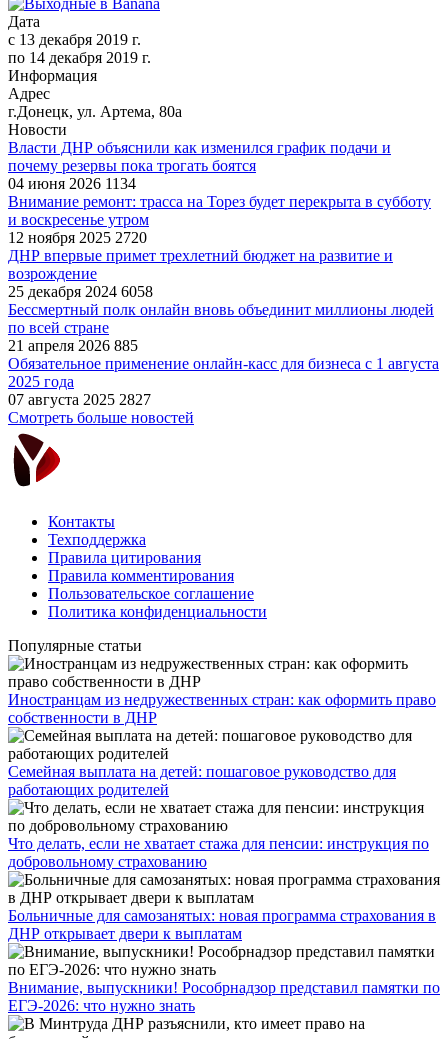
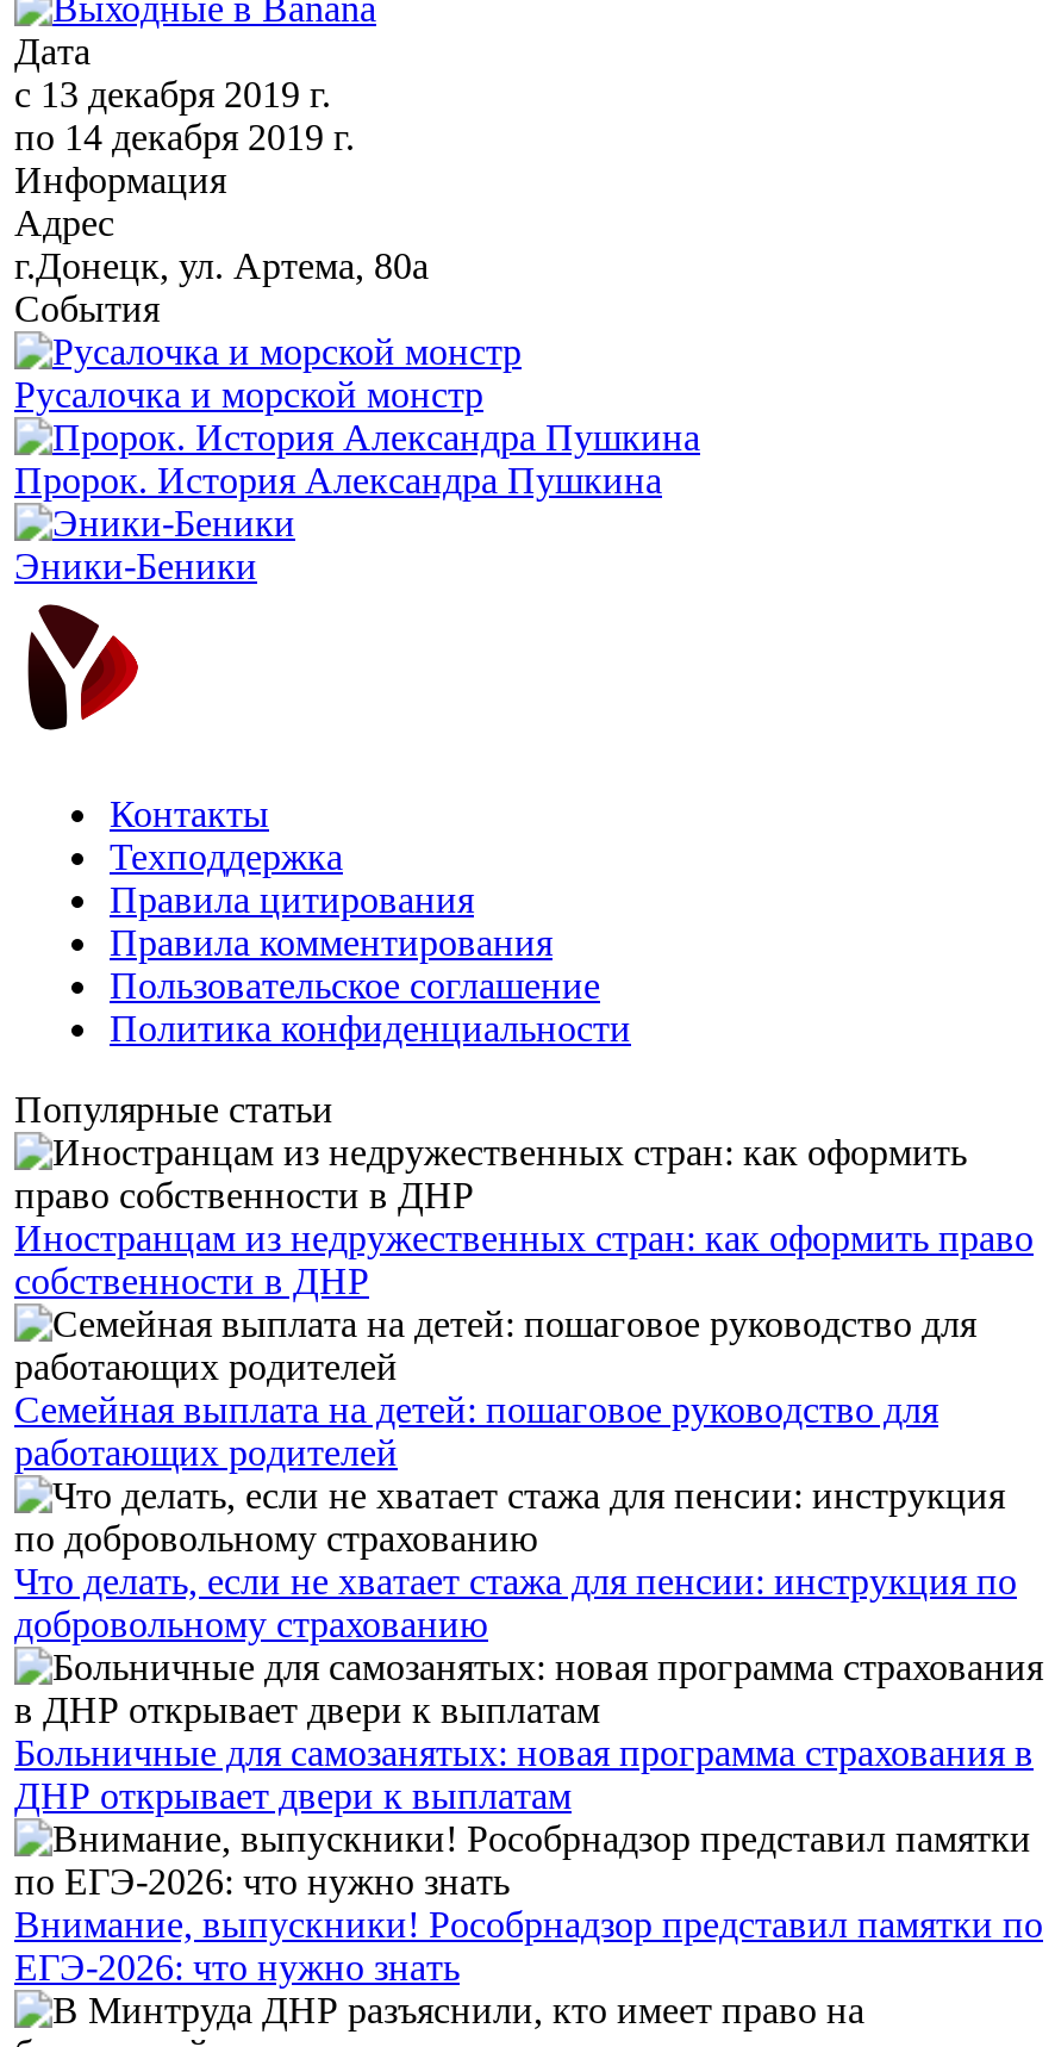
- Новости
- Власти ДНР объяснили как изменился график подачи и
- почему резервы пока трогать боятся
- 04 июня 2026 1134
- Внимание ремонт: трасса на Торез будет перекрыта в субботу
- и воскресенье утром
- 12 ноября 2025 2720
- ДНР впервые примет трехлетний бюджет на развитие и
- возрождение
- 25 декабря 2024 6058
- Бессмертный полк онлайн вновь объединит миллионы людей
- по всей стране
- 21 апреля 2026 885
- Обязательное применение онлайн-касс для бизнеса с 1 августа
- 2025 года
- 07 августа 2025 2827
- Смотреть больше новостей
+ События
+ Русалочка и морской монстр
+ Пророк. История Александра Пушкина
+ Эники-Беники
